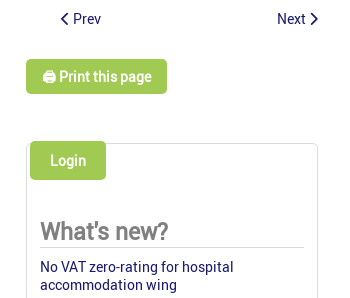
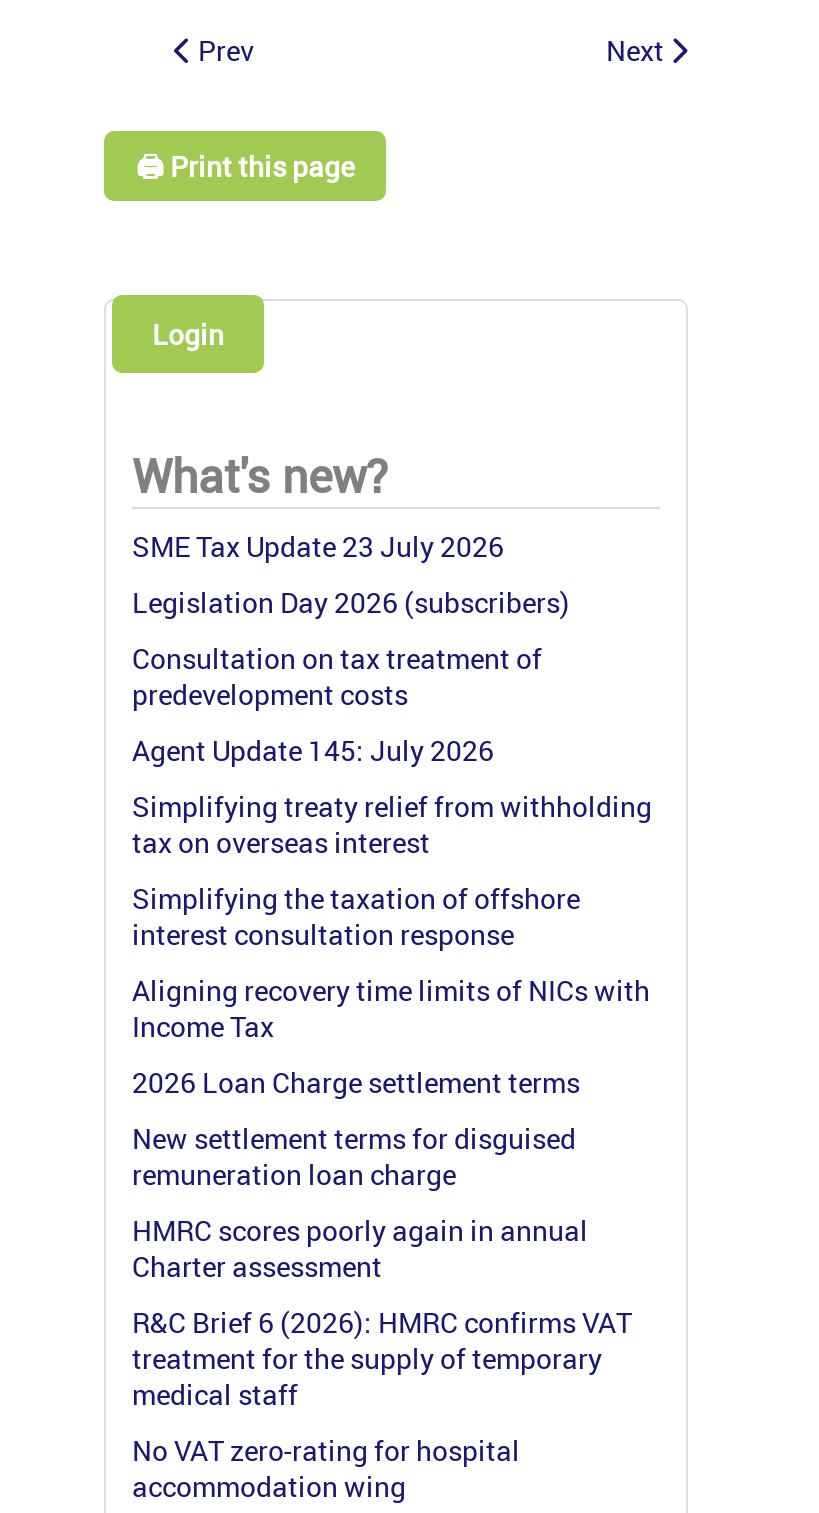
+ SME Tax Update 23 July 2026
+ Legislation Day 2026 (subscribers)
+ Consultation on tax treatment of
+ predevelopment costs
+ Agent Update 145: July 2026
+ Simplifying treaty relief from withholding
+ tax on overseas interest
+ Simplifying the taxation of offshore
+ interest consultation response
+ Aligning recovery time limits of NICs with
+ Income Tax
+ 2026 Loan Charge settlement terms
+ New settlement terms for disguised
+ remuneration loan charge
+ HMRC scores poorly again in annual
+ Charter assessment
+ R&C Brief 6 (2026): HMRC confirms VAT
+ treatment for the supply of temporary
+ medical staff
